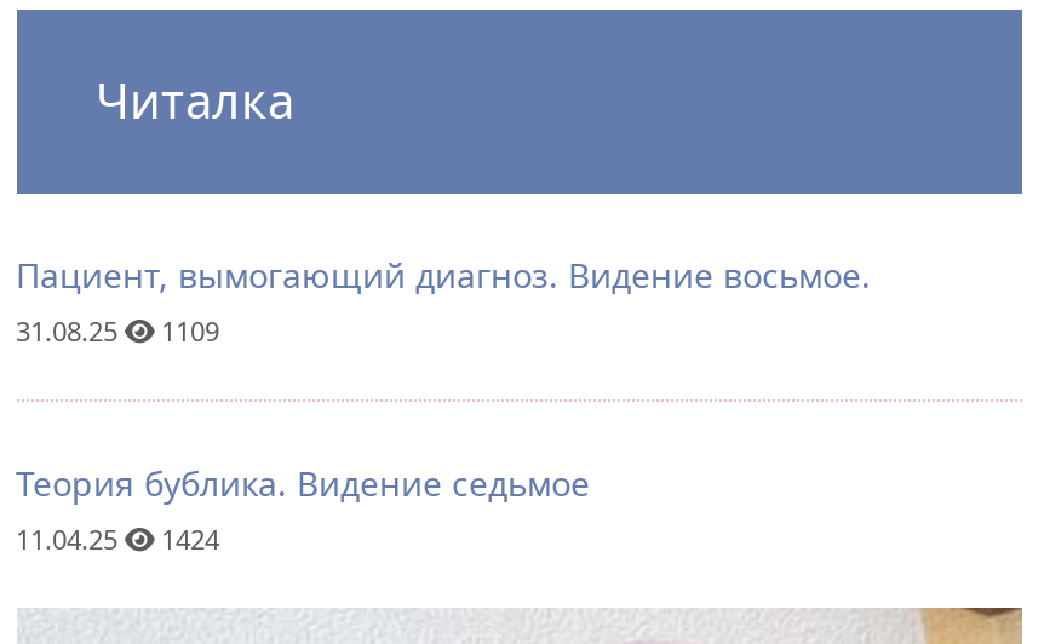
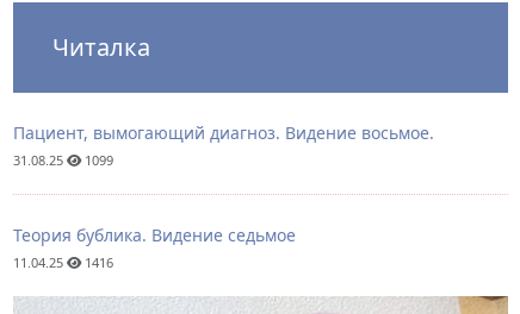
- 31.08.25 1109
+ 31.08.25 1099

- 11.04.25 1424
+ 11.04.25 1416
